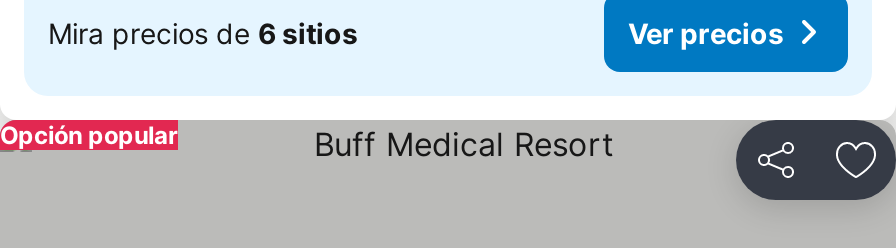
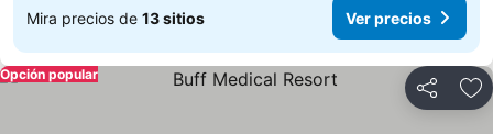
- Mira precios de 6 sitios
+ Mira precios de 13 sitios
